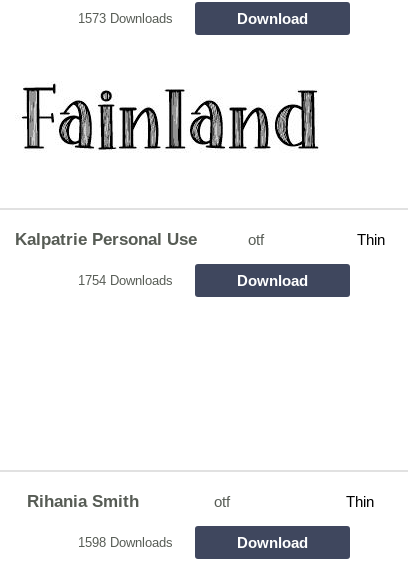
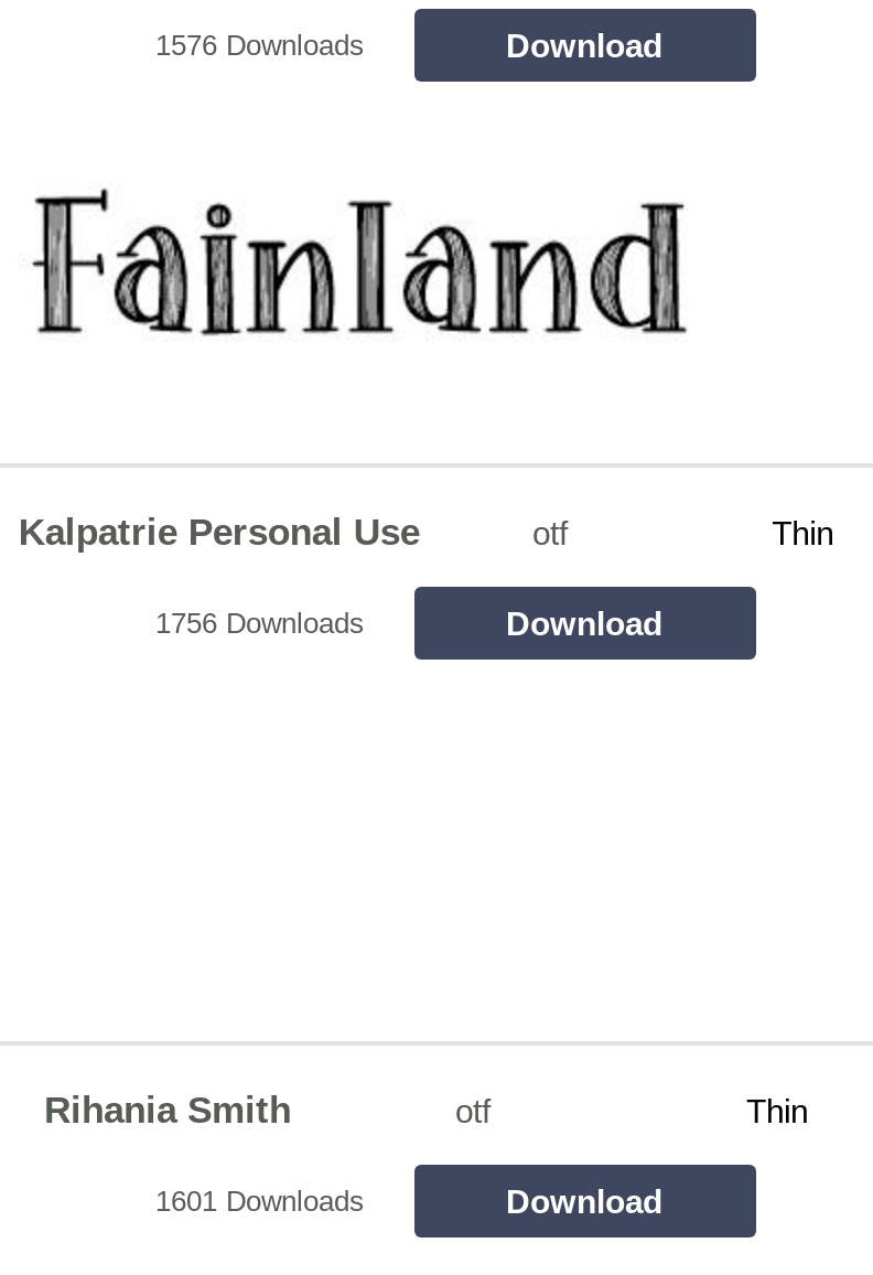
- 1573 Downloads
+ 1576 Downloads

- 1754 Downloads
+ 1756 Downloads

- 1598 Downloads
+ 1601 Downloads
